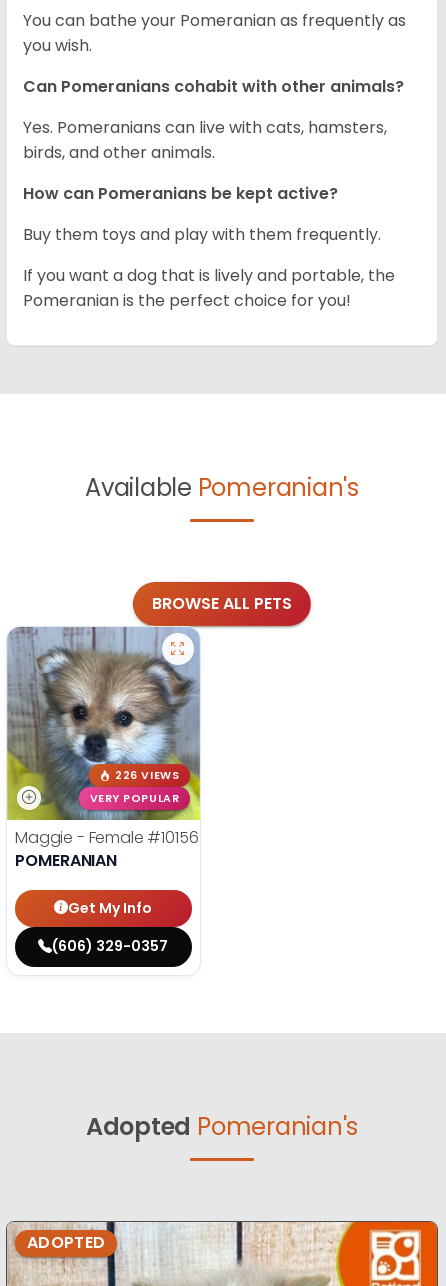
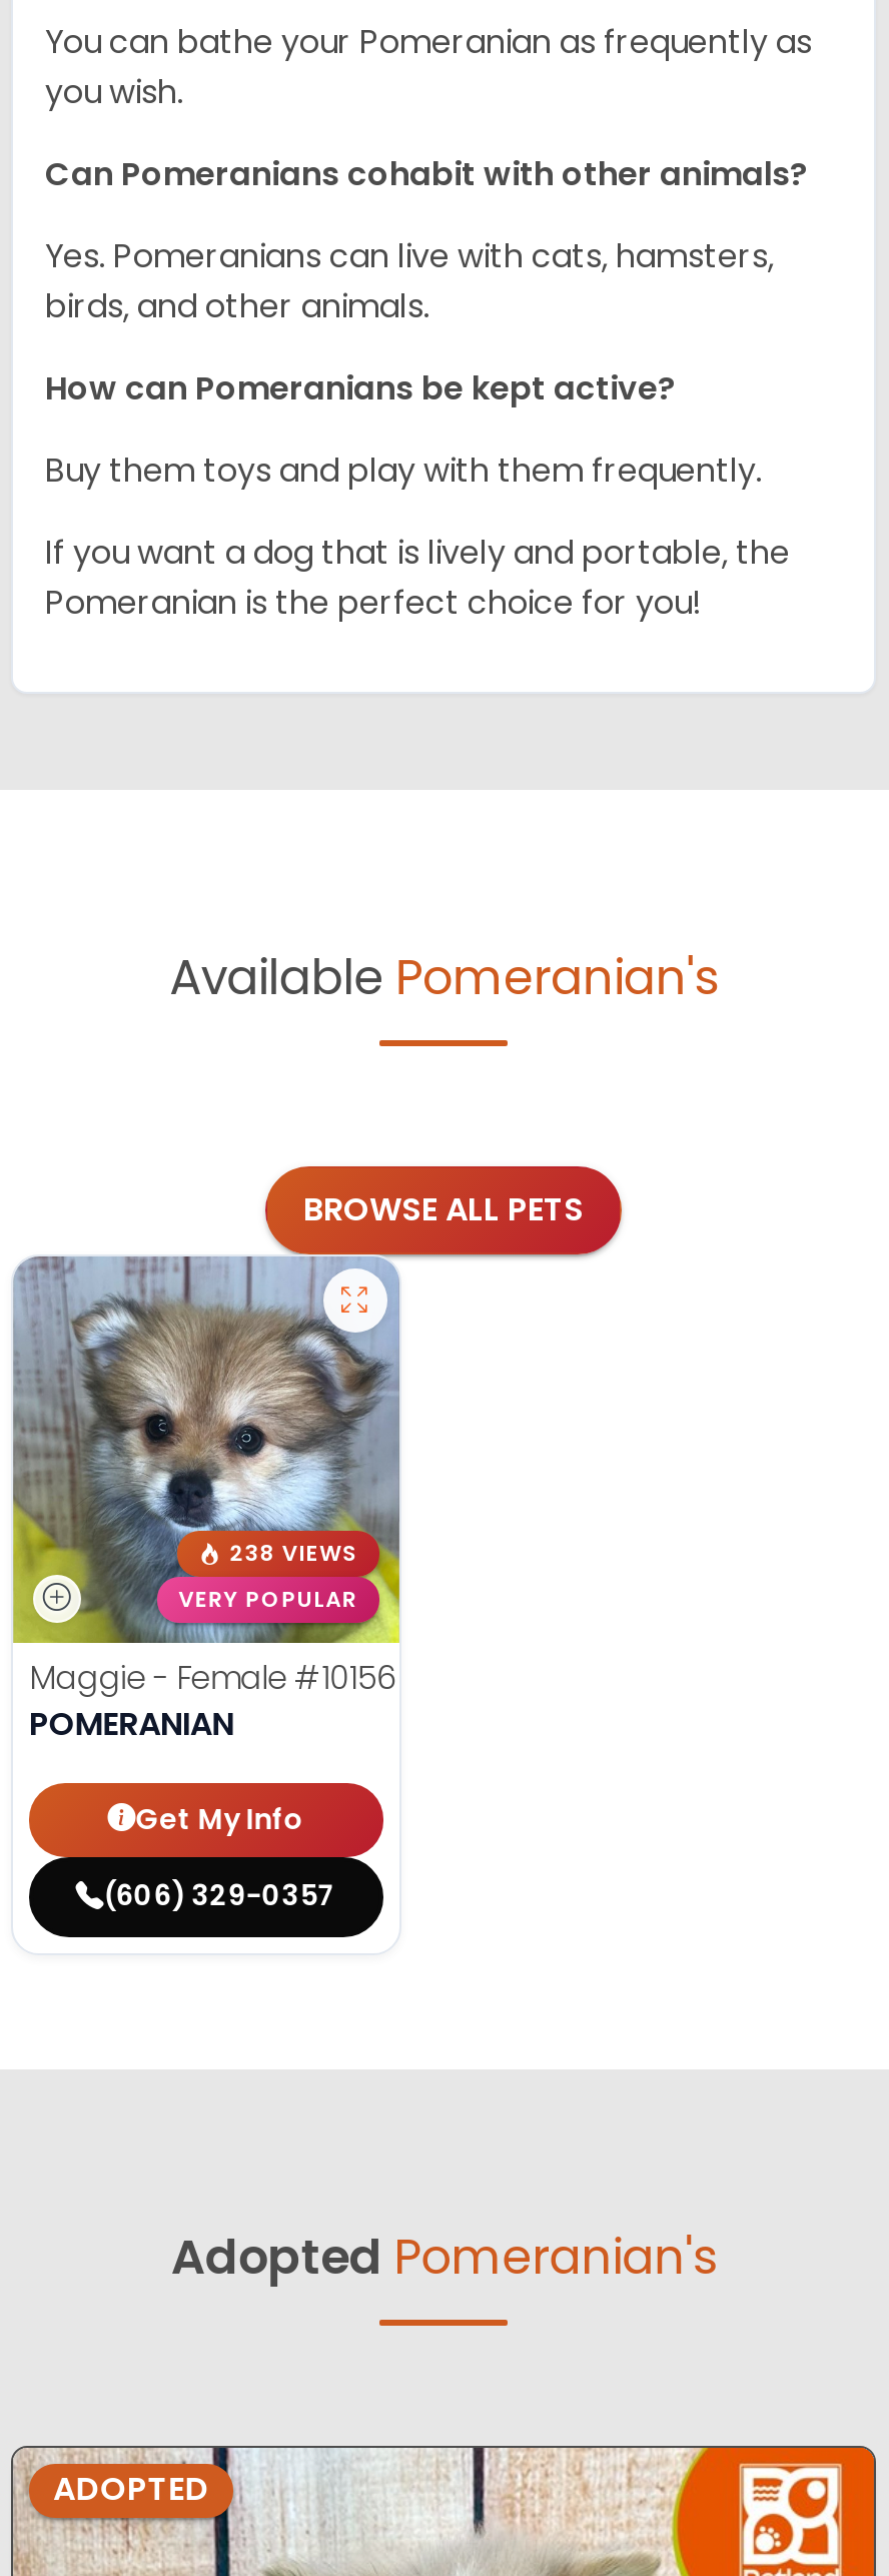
- 226 VIEWS
+ 238 VIEWS
